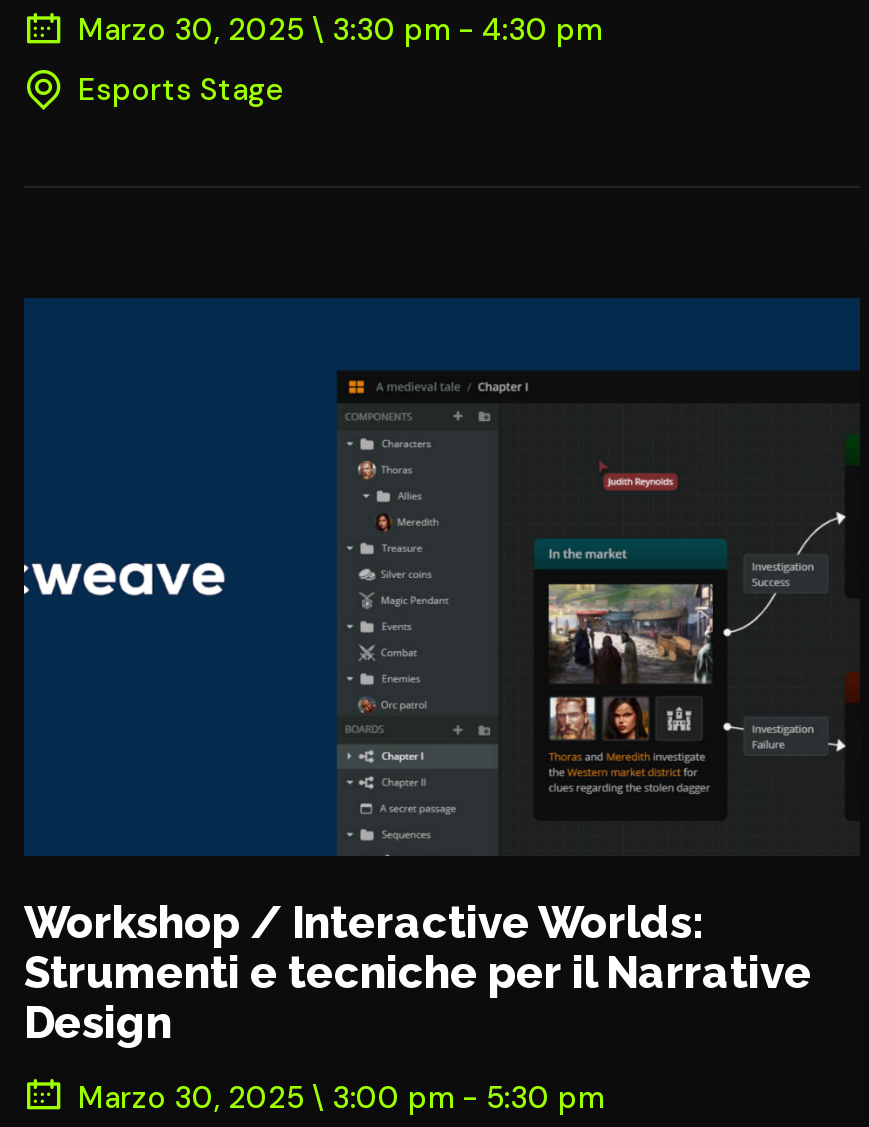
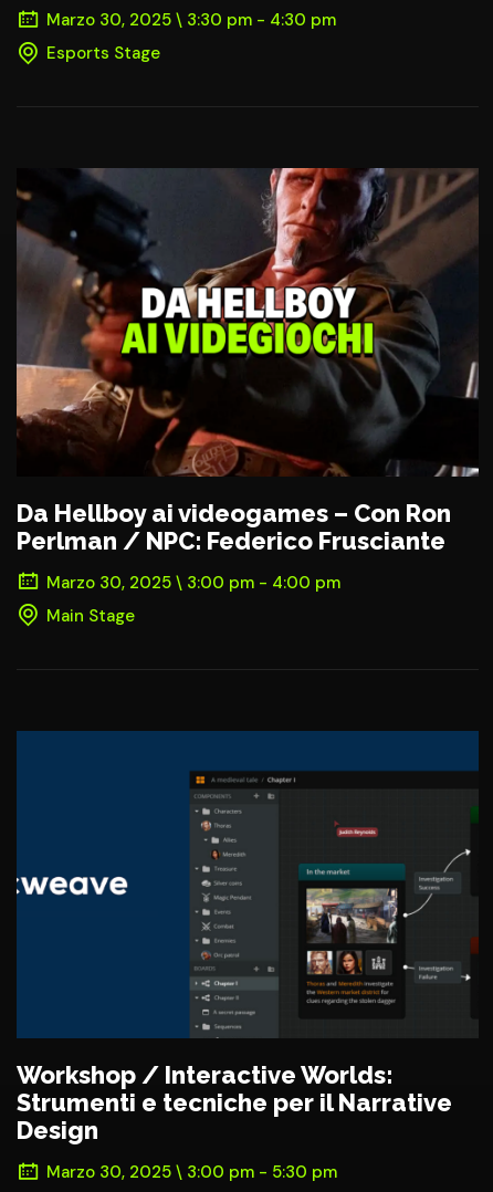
+ [image]
+ Da Hellboy ai videogames – Con Ron
+ Perlman / NPC: Federico Frusciante
+ Marzo 30, 2025 \ 3:00 pm - 4:00 pm
+ Main Stage
